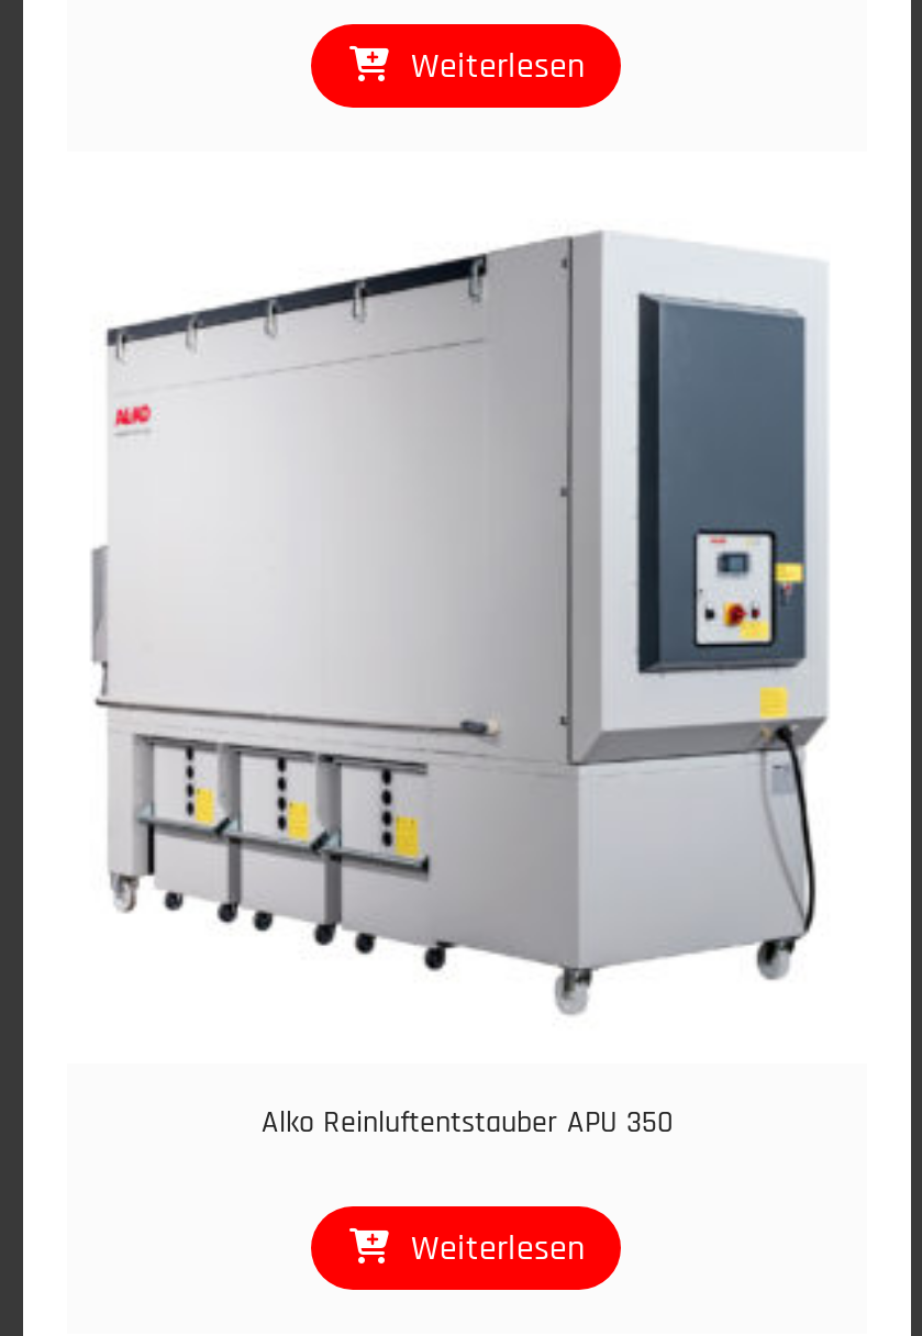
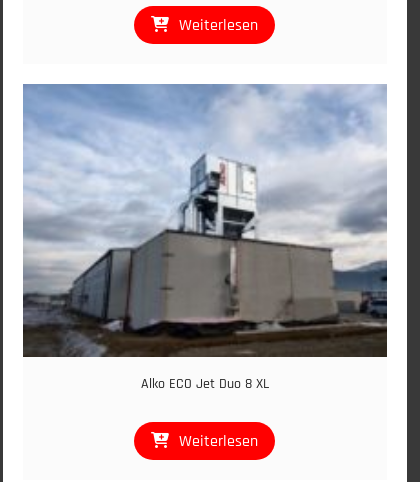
- [image]
- Alko Reinluftentstauber APU 350
+ [image]
+ Alko ECO Jet Duo 8 XL
